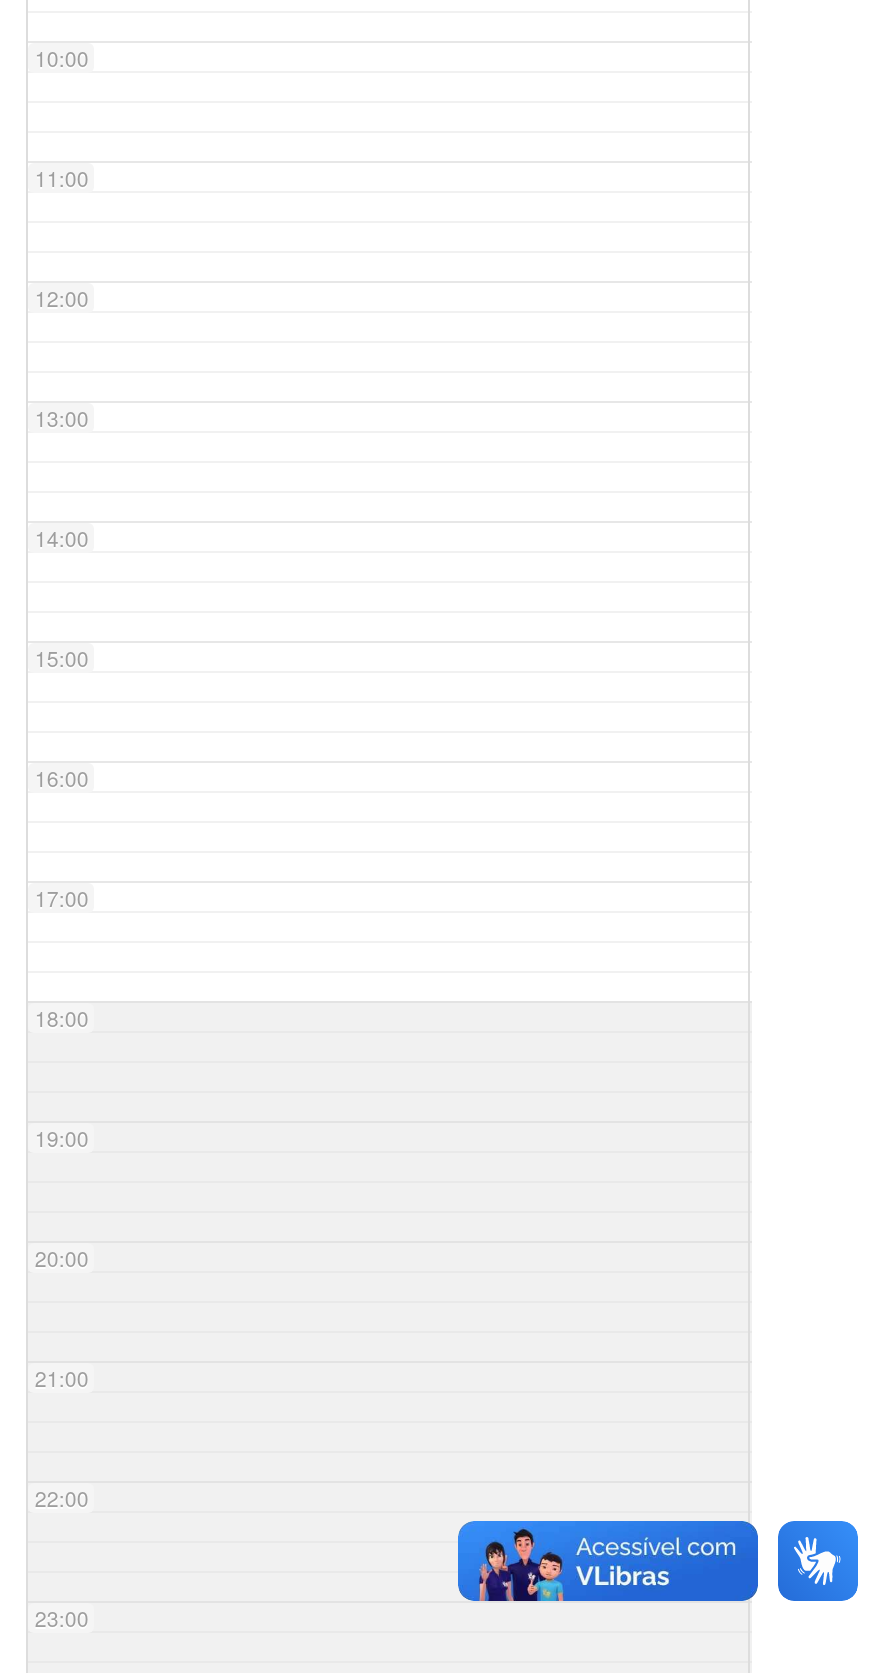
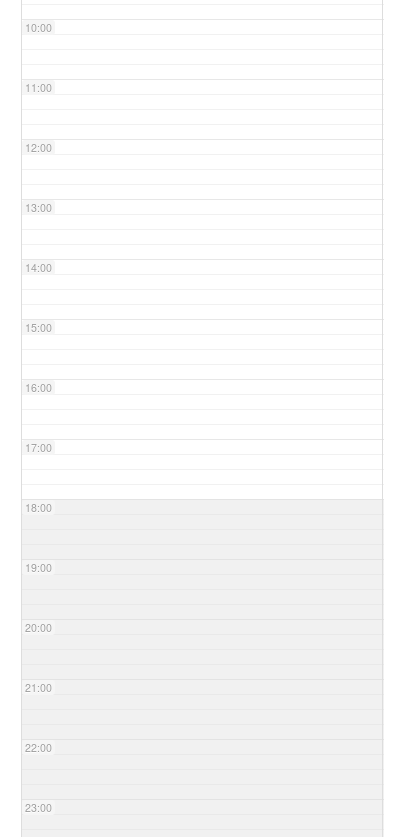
- [image]

- [image]
